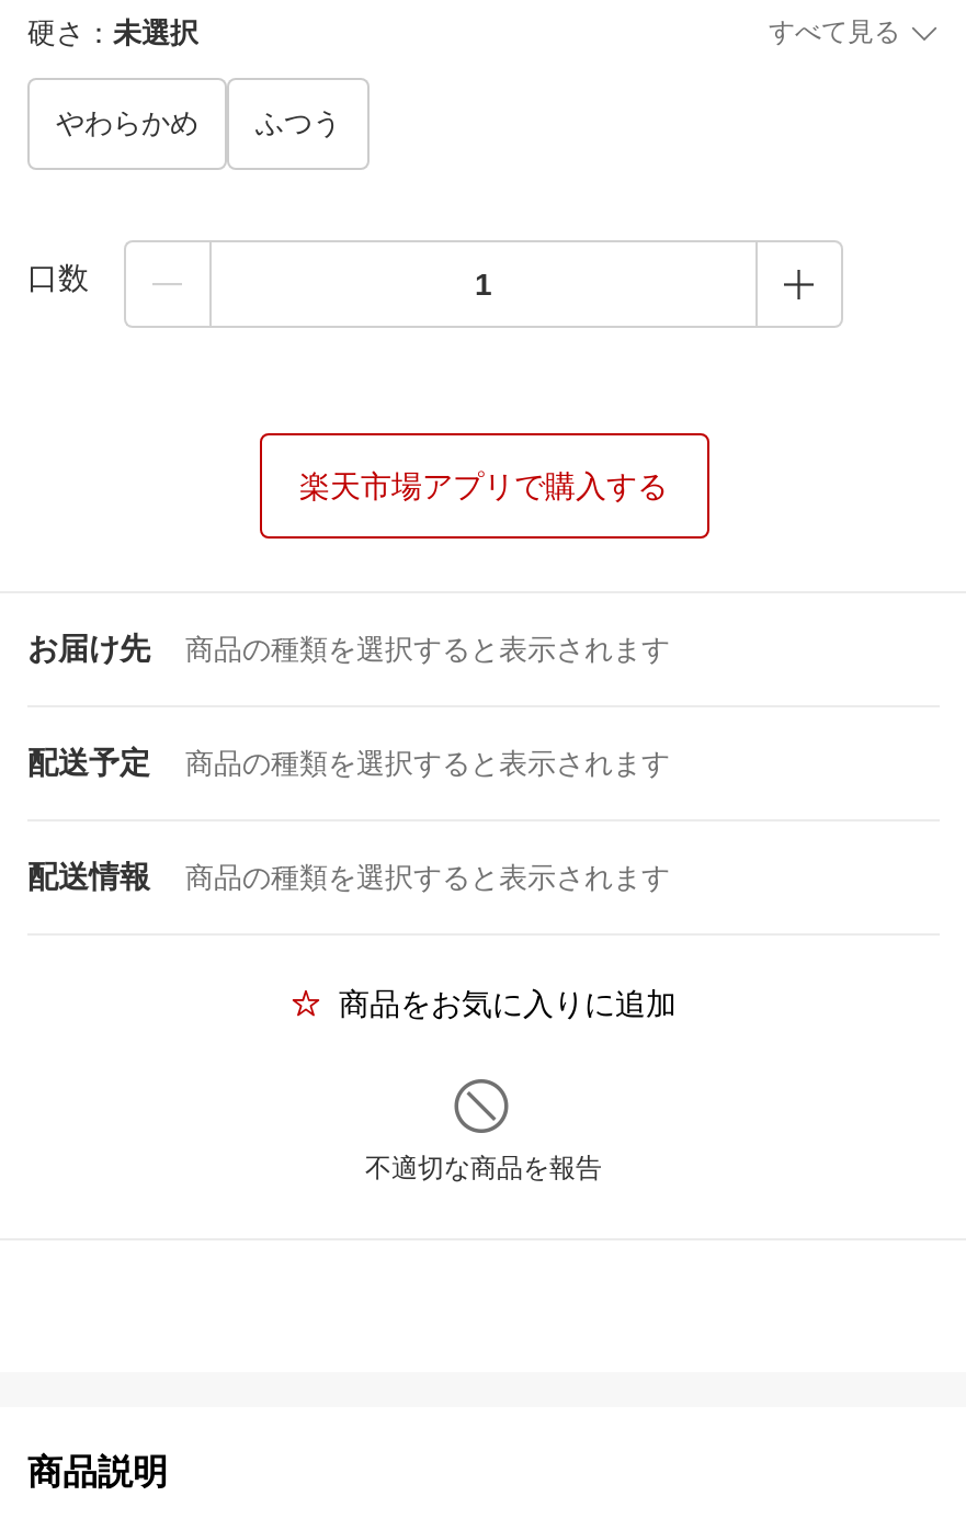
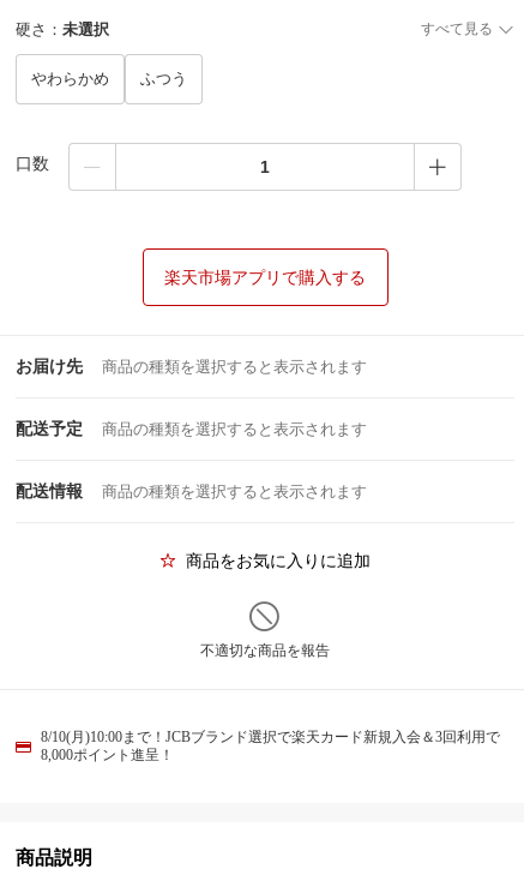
+ 8/10(月)10:00まで！JCBブランド選択で楽天カード新規入会＆3回利用で
+ 8,000ポイント進呈！
